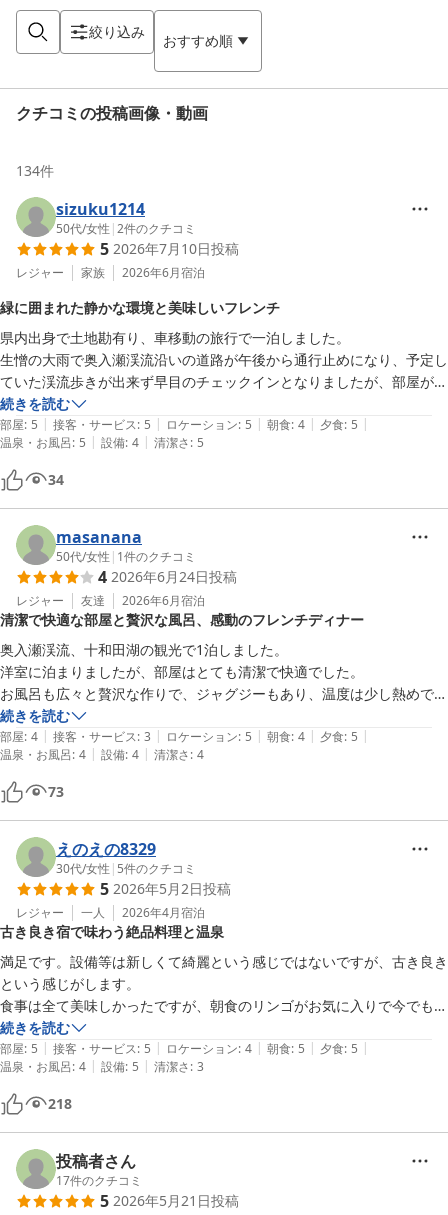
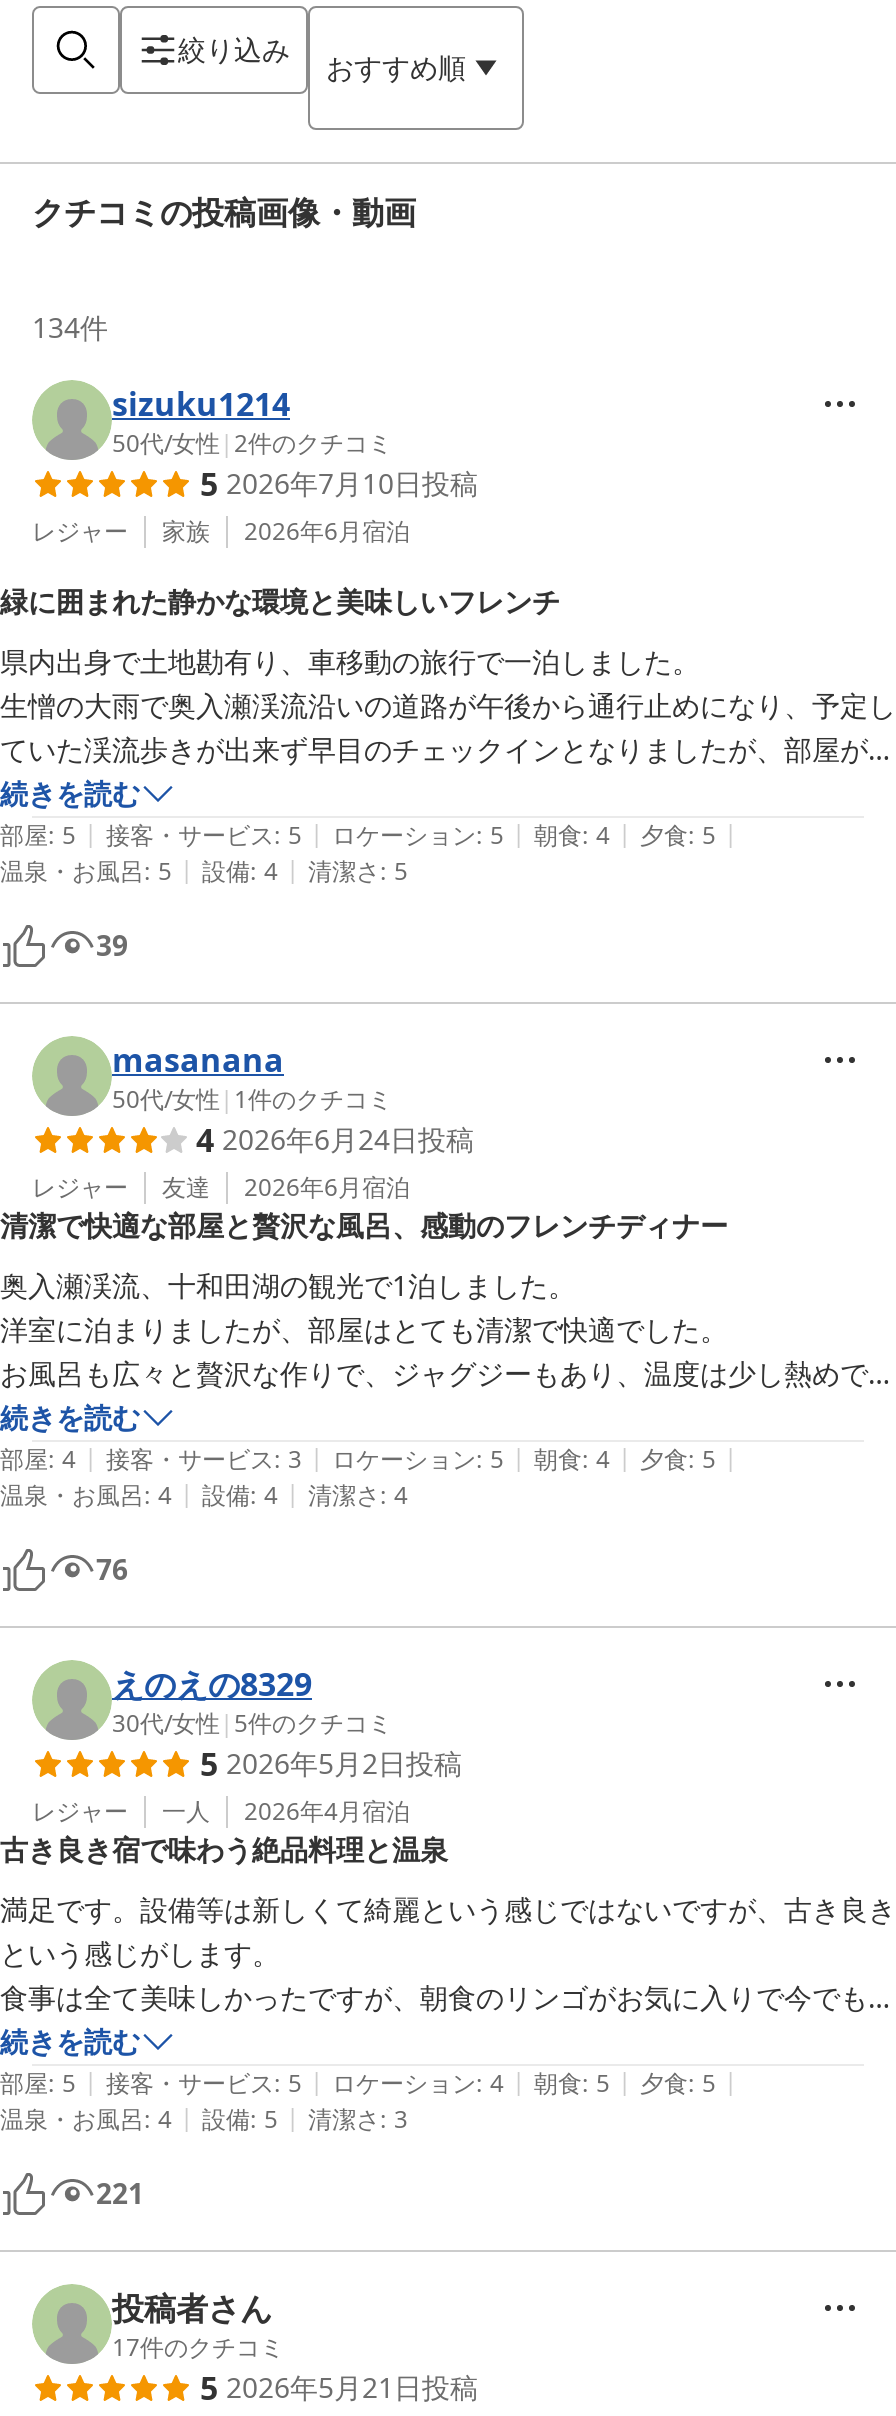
- 34
+ 39

- 73
+ 76

- 218
+ 221
